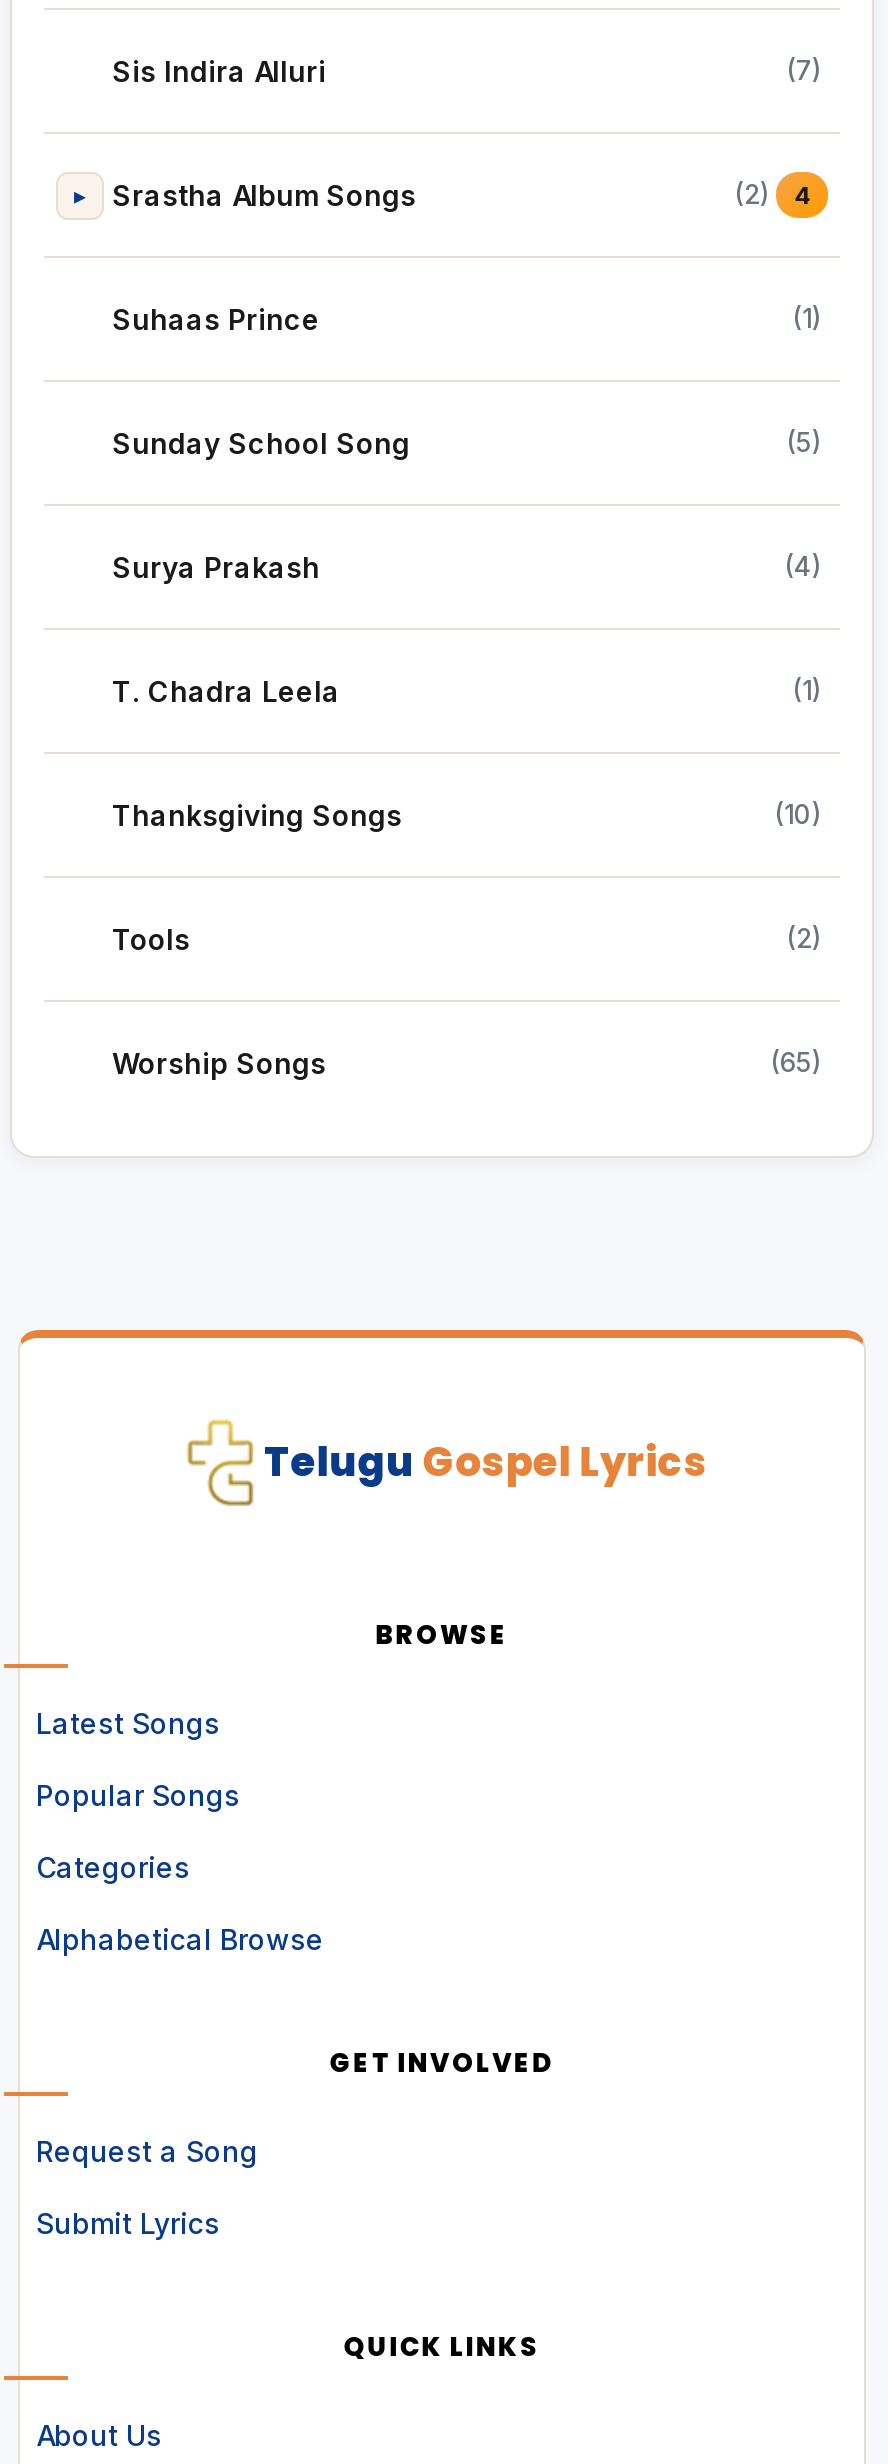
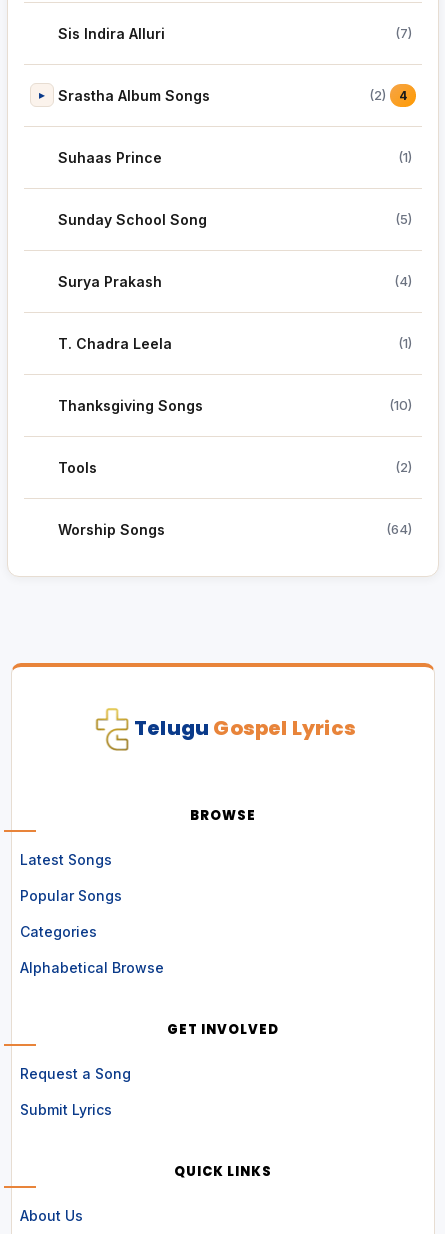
- (65)
+ (64)
